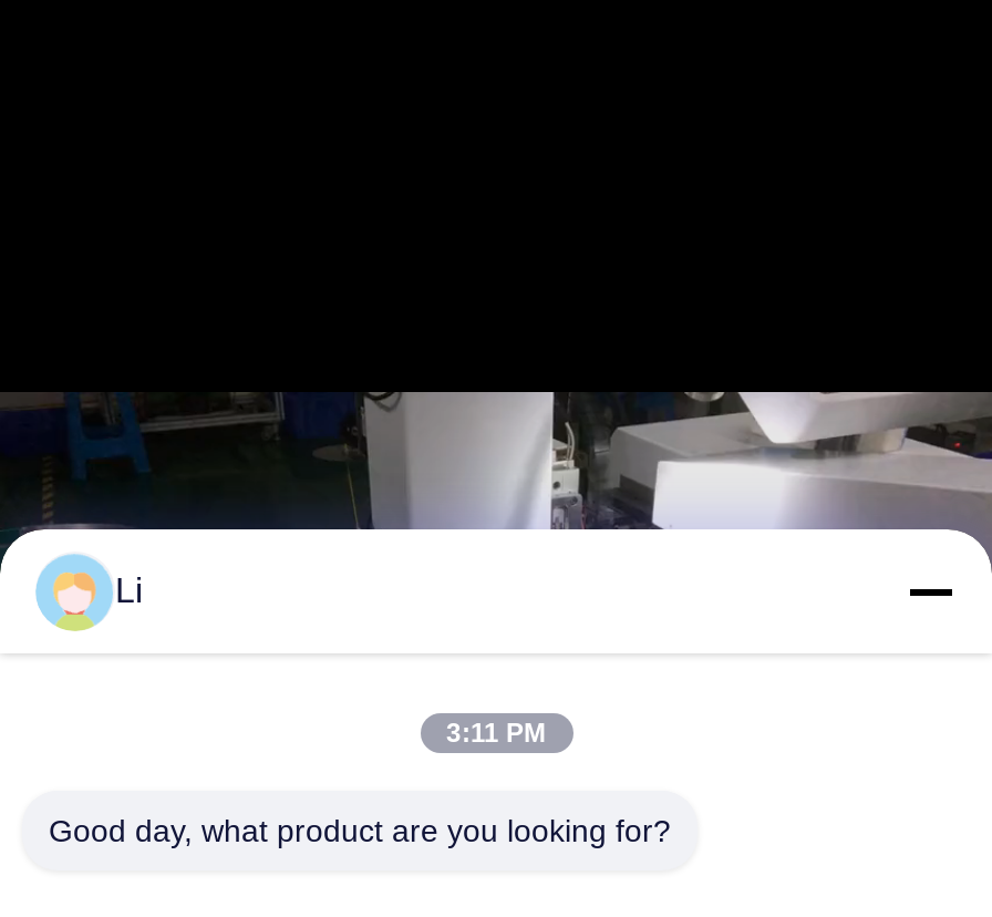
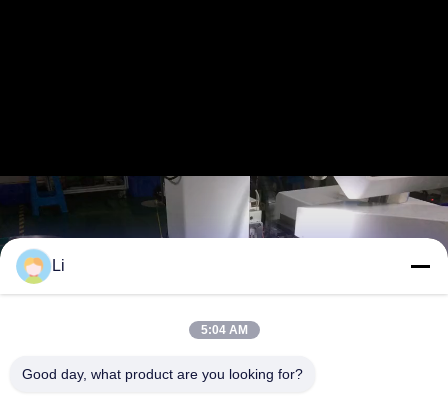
- 3:11 PM
+ 5:04 AM
